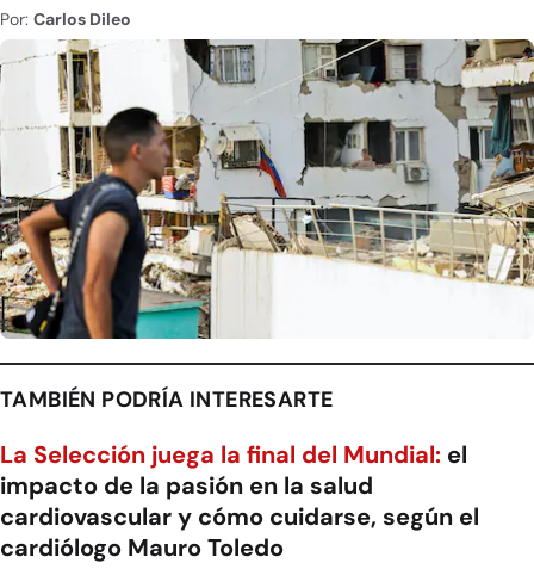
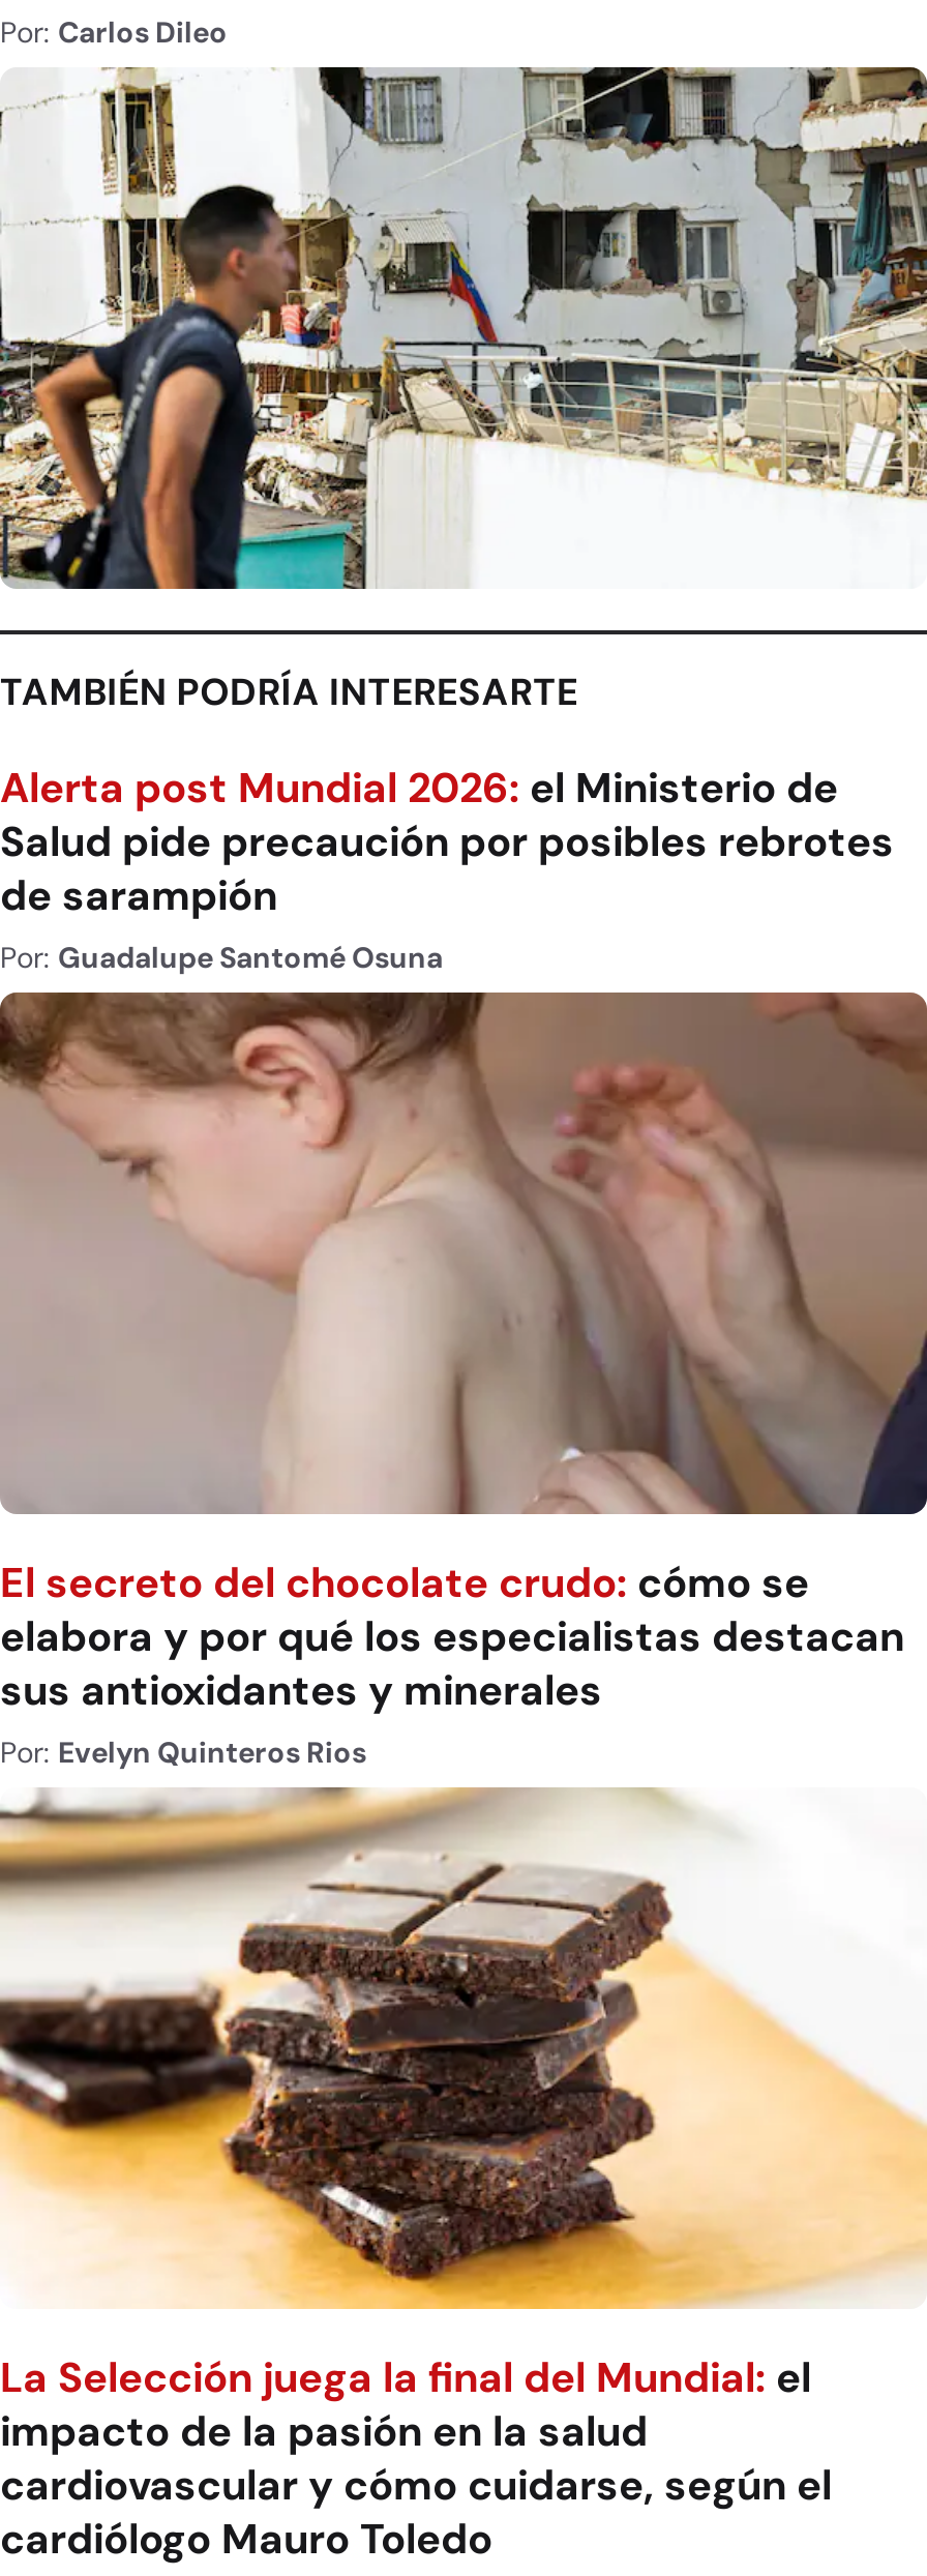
+ Alerta post Mundial 2026: el Ministerio de
+ Salud pide precaución por posibles rebrotes
+ de sarampión
+ Por: Guadalupe Santomé Osuna

+ [image]
+ El secreto del chocolate crudo: cómo se
+ elabora y por qué los especialistas destacan
+ sus antioxidantes y minerales
+ Por: Evelyn Quinteros Rios

+ [image]
